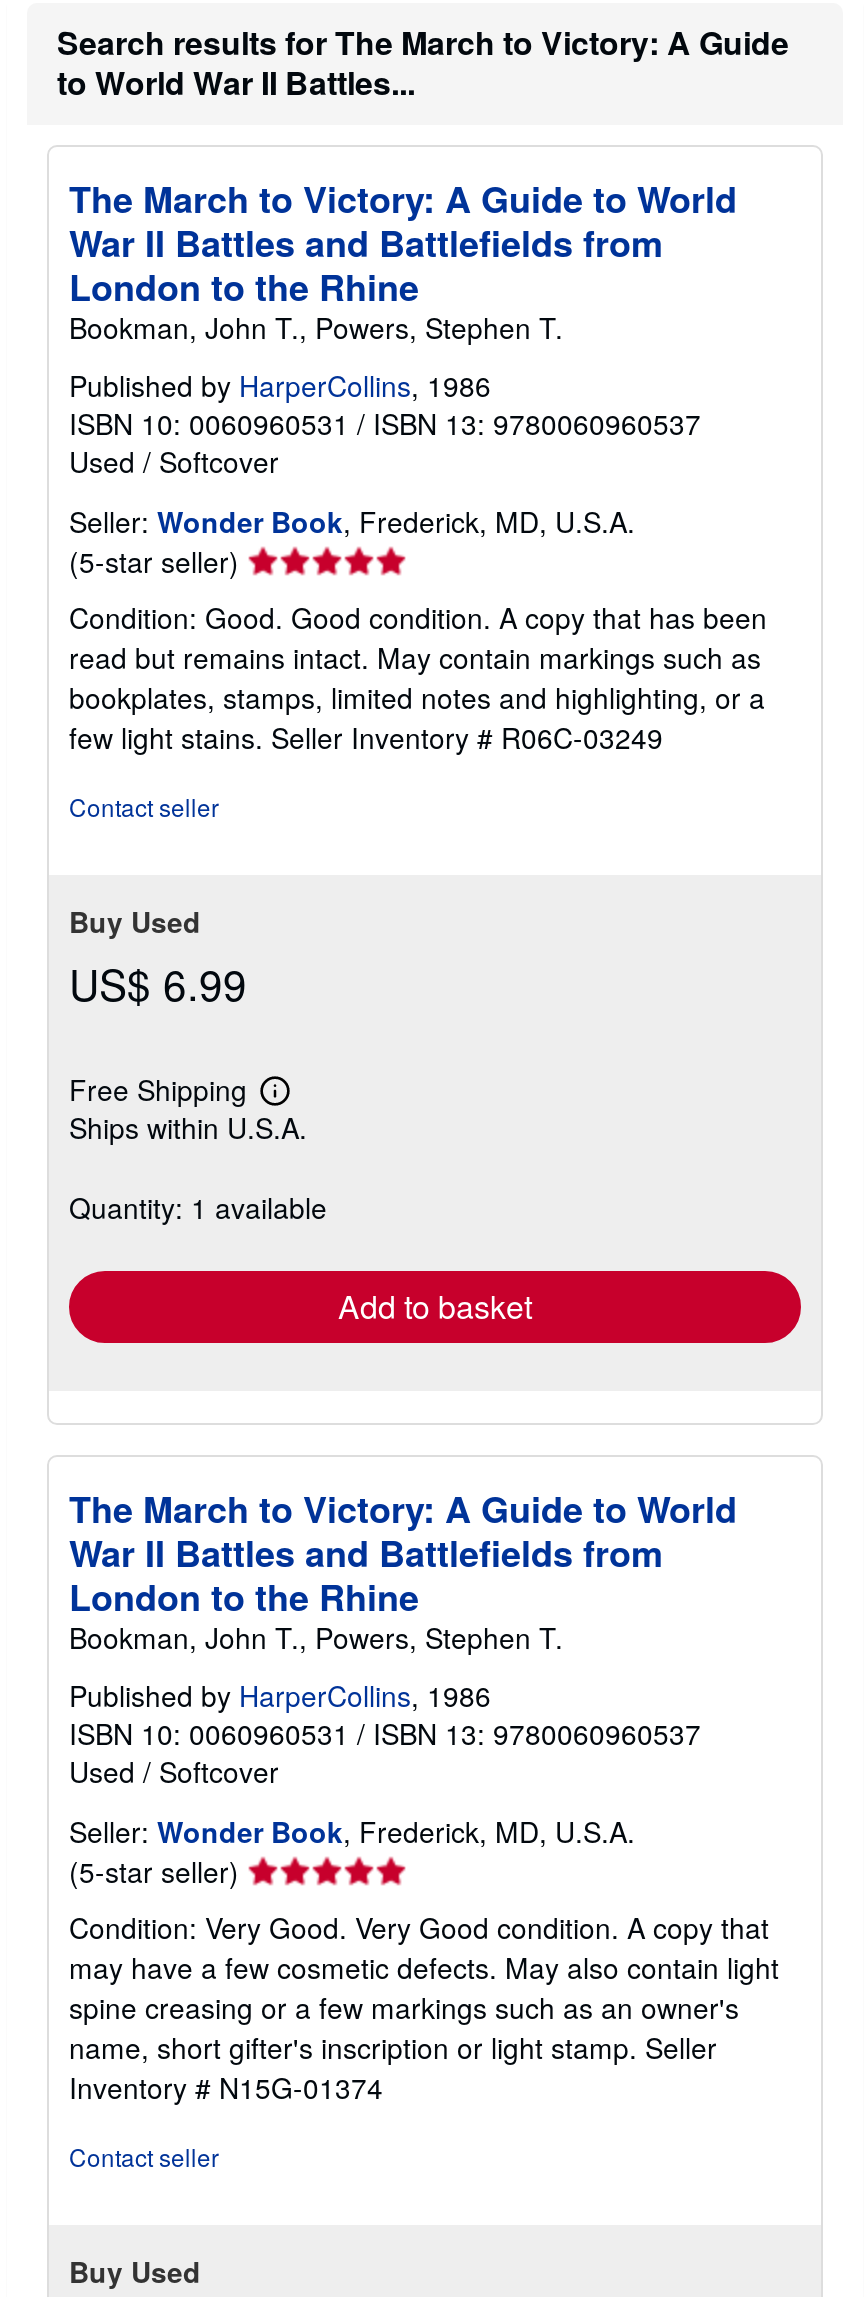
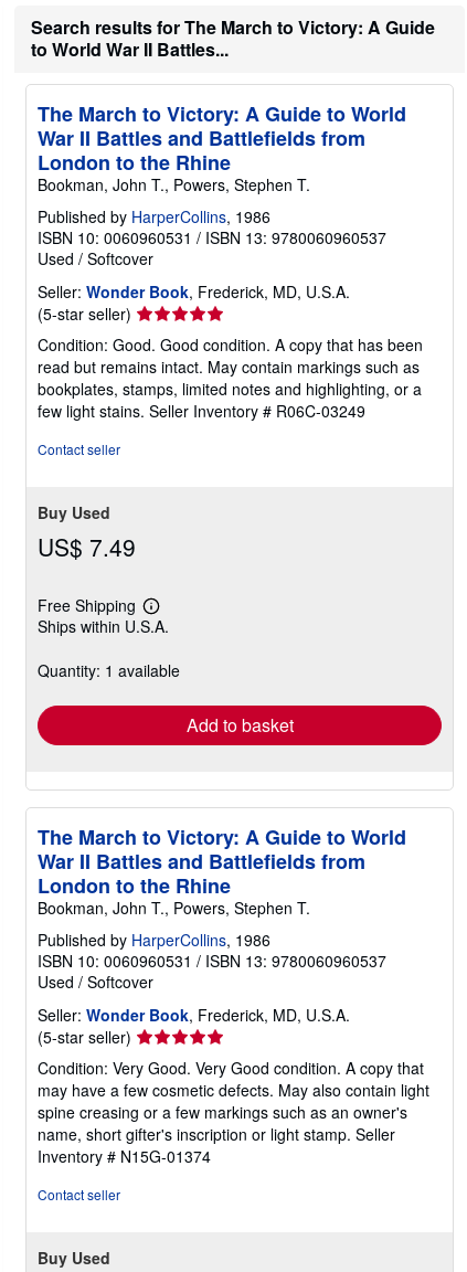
- US$ 6.99
+ US$ 7.49
